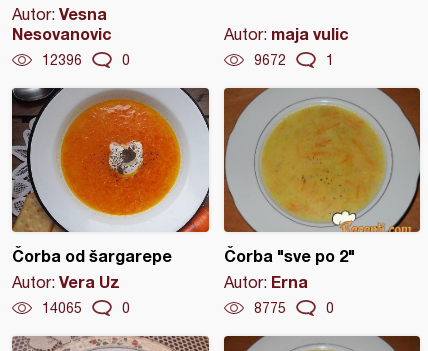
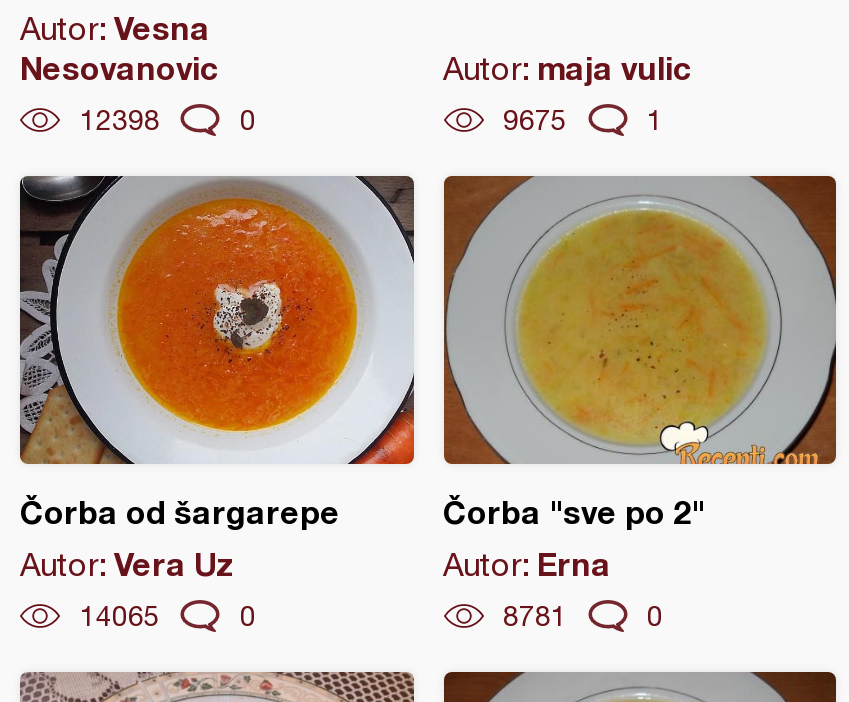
- 12396
+ 12398

- 9672
+ 9675

- 8775
+ 8781
